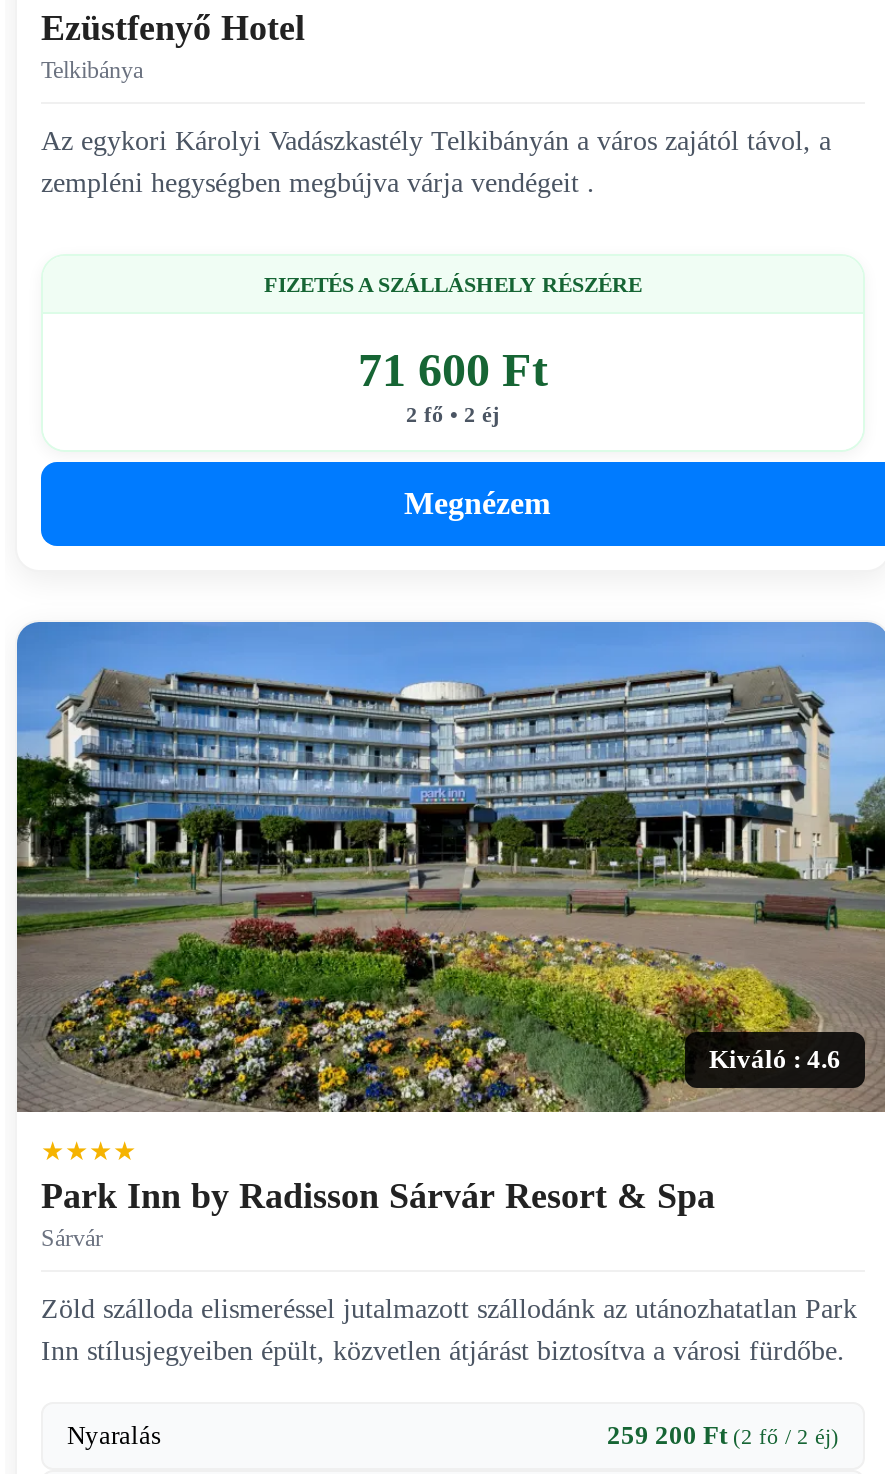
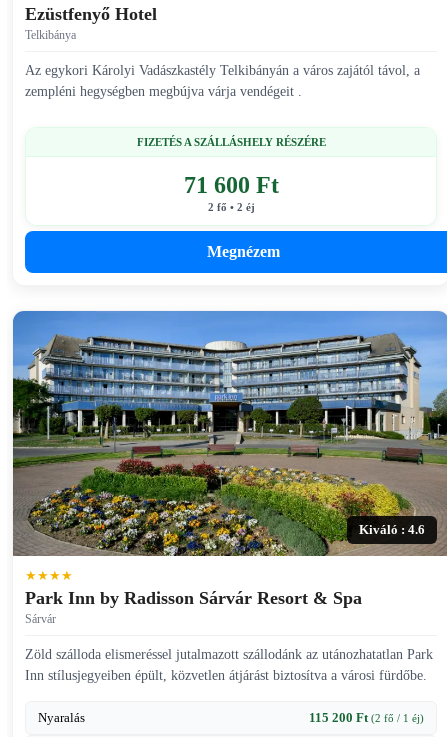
- 259 200 Ft (2 fő / 2 éj)
+ 115 200 Ft (2 fő / 1 éj)
